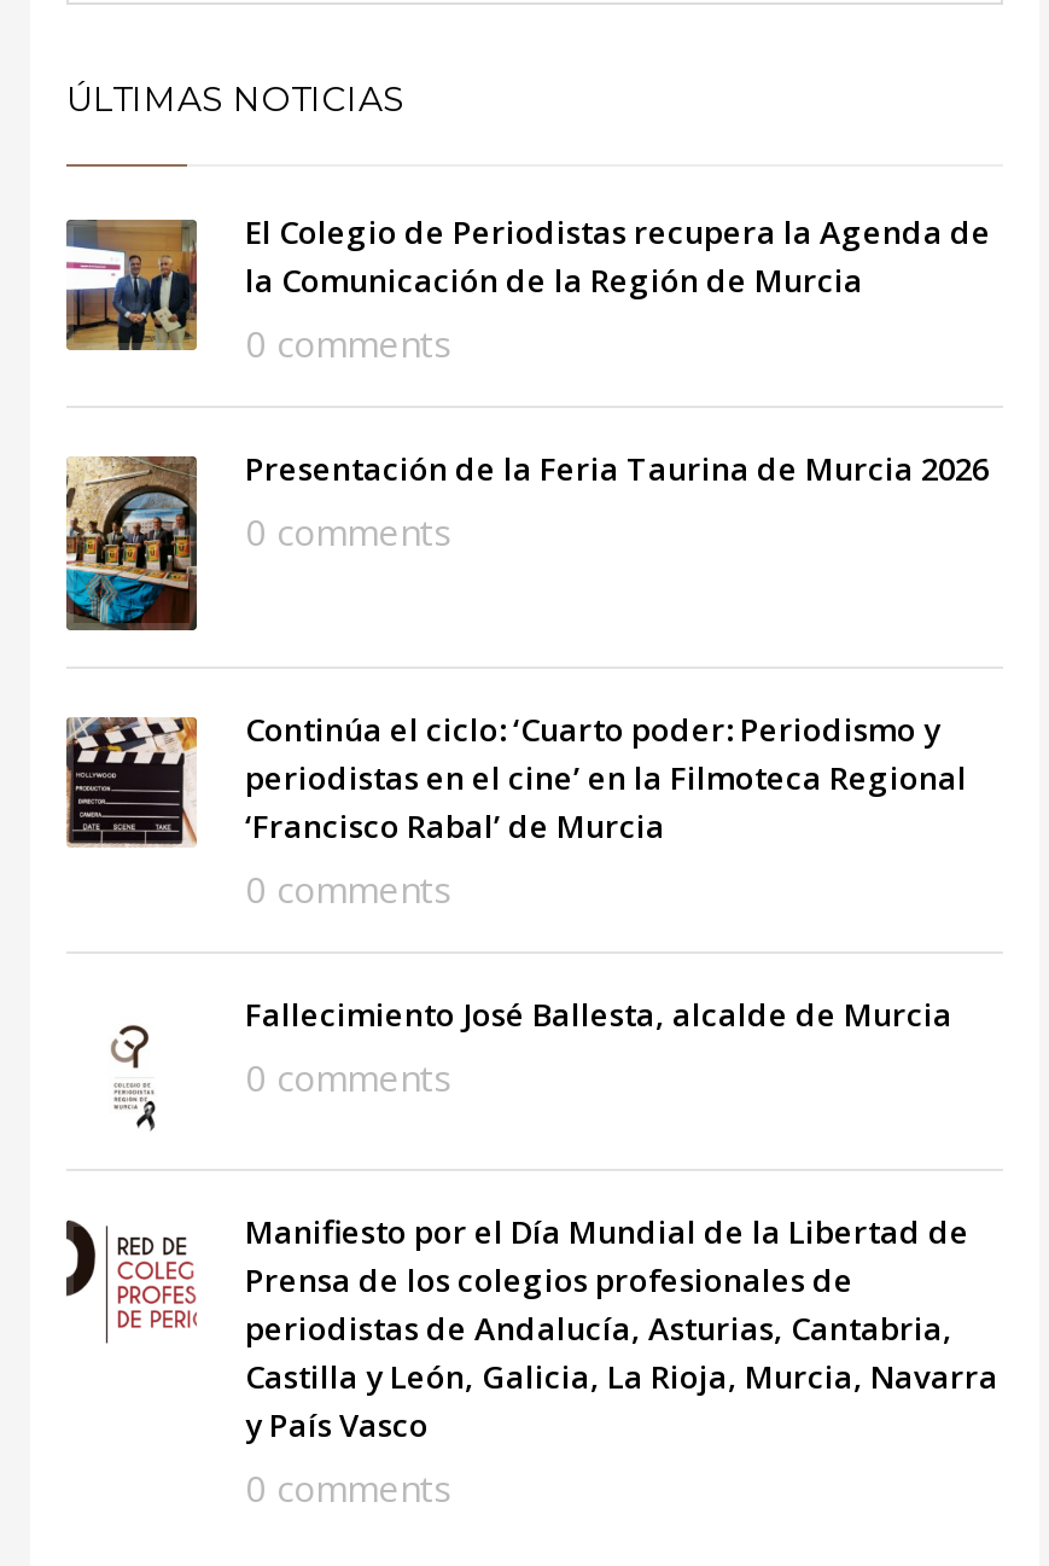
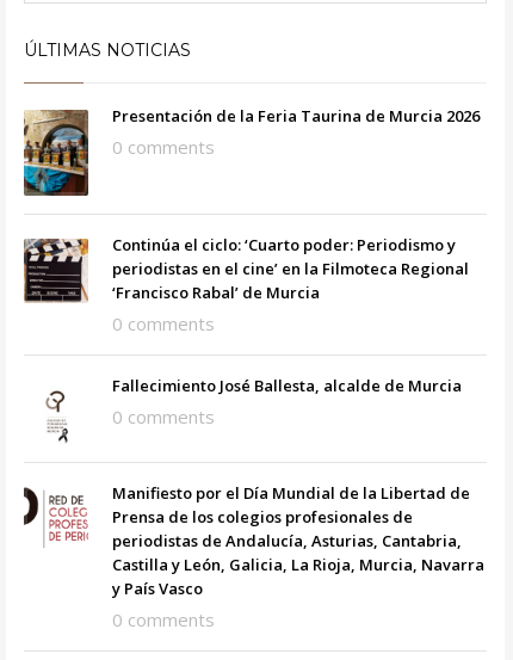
- [image]
- El Colegio de Periodistas recupera la Agenda de
- la Comunicación de la Región de Murcia
- 0 comments
